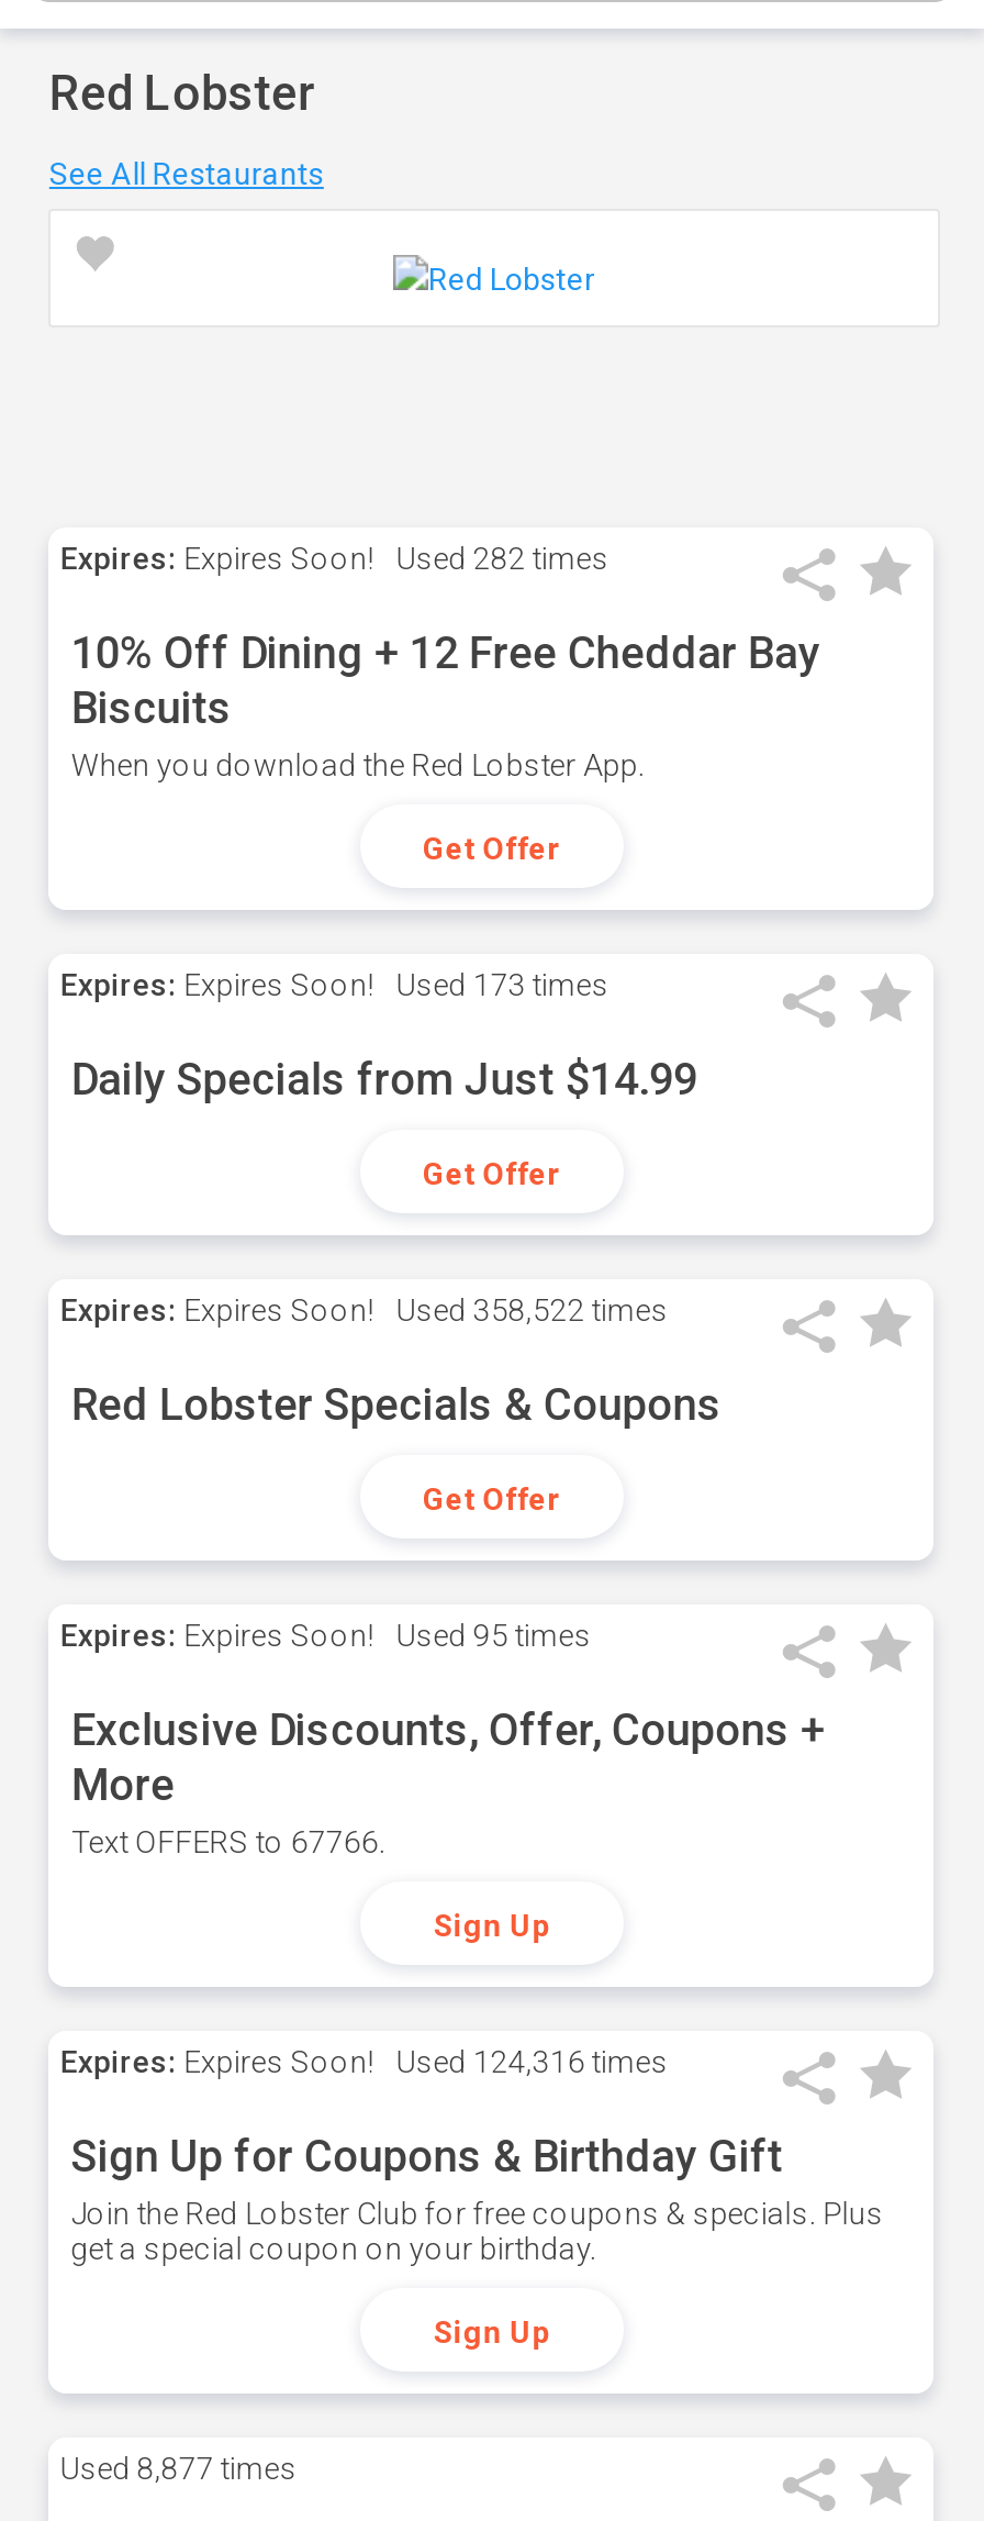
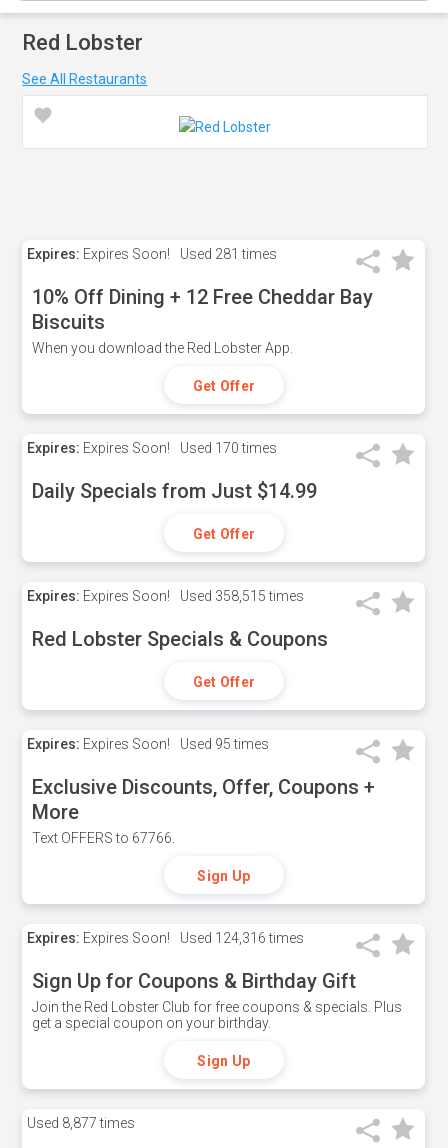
- Expires: Expires Soon! Used 282 times
+ Expires: Expires Soon! Used 281 times

- Expires: Expires Soon! Used 173 times
+ Expires: Expires Soon! Used 170 times

- Expires: Expires Soon! Used 358,522 times
+ Expires: Expires Soon! Used 358,515 times
